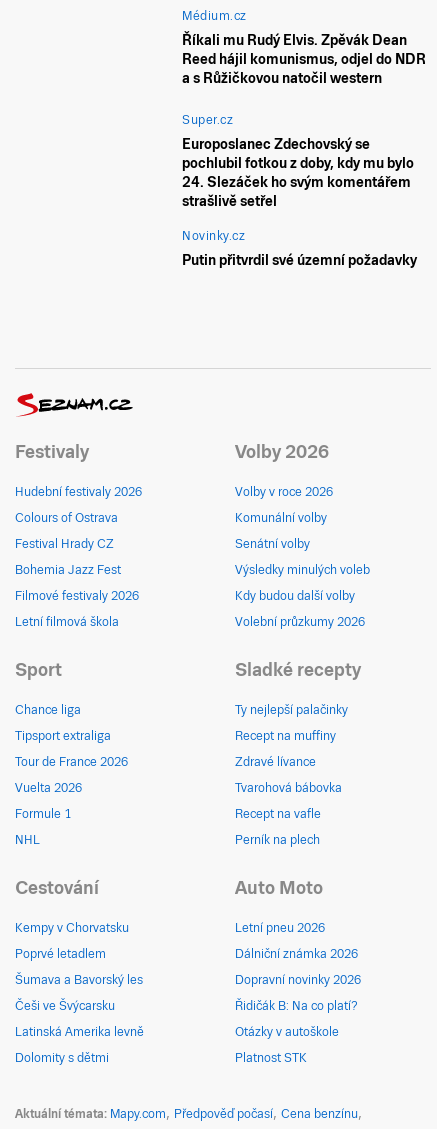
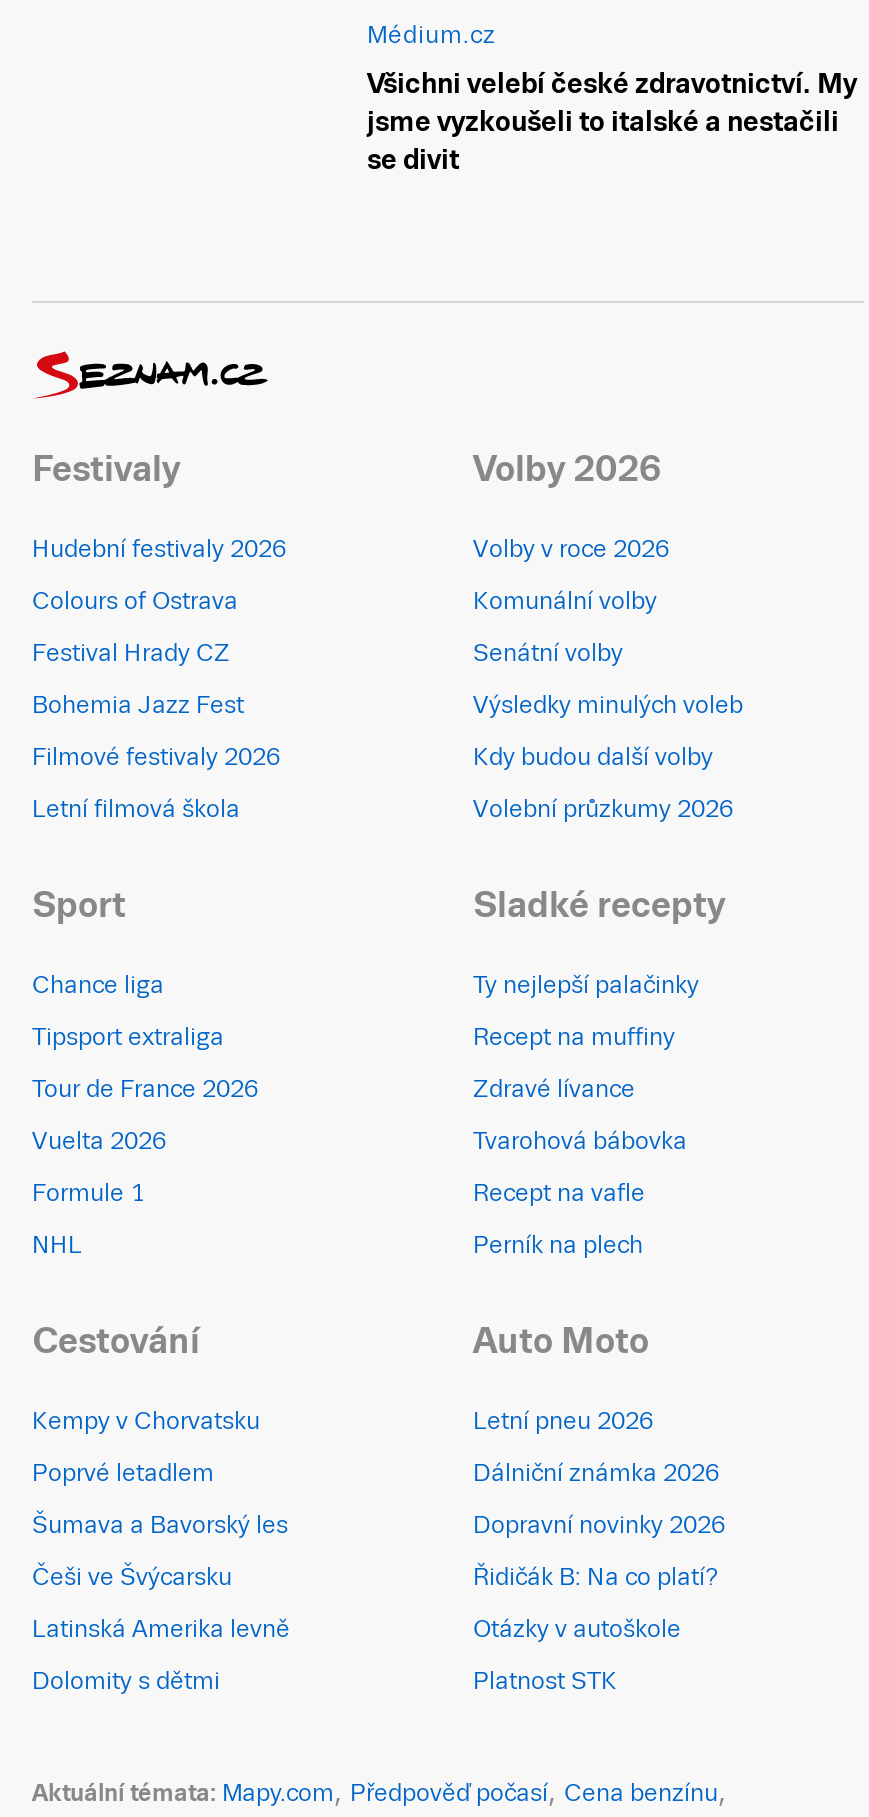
- Říkali mu Rudý Elvis. Zpěvák Dean
- Reed hájil komunismus, odjel do NDR
- a s Růžičkovou natočil western
- Super.cz
- Europoslanec Zdechovský se
- pochlubil fotkou z doby, kdy mu bylo
- 24. Slezáček ho svým komentářem
- strašlivě setřel
- Novinky.cz
- Putin přitvrdil své územní požadavky
+ Všichni velebí české zdravotnictví. My
+ jsme vyzkoušeli to italské a nestačili
+ se divit
